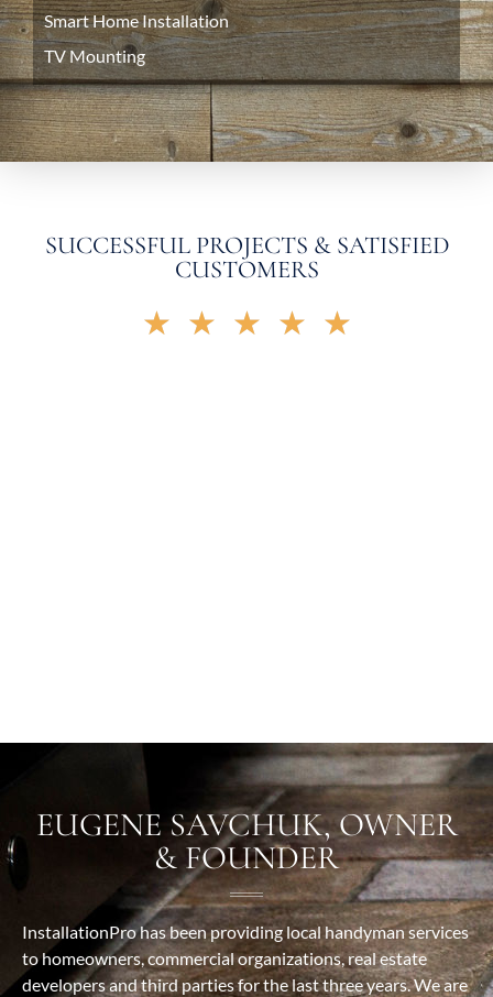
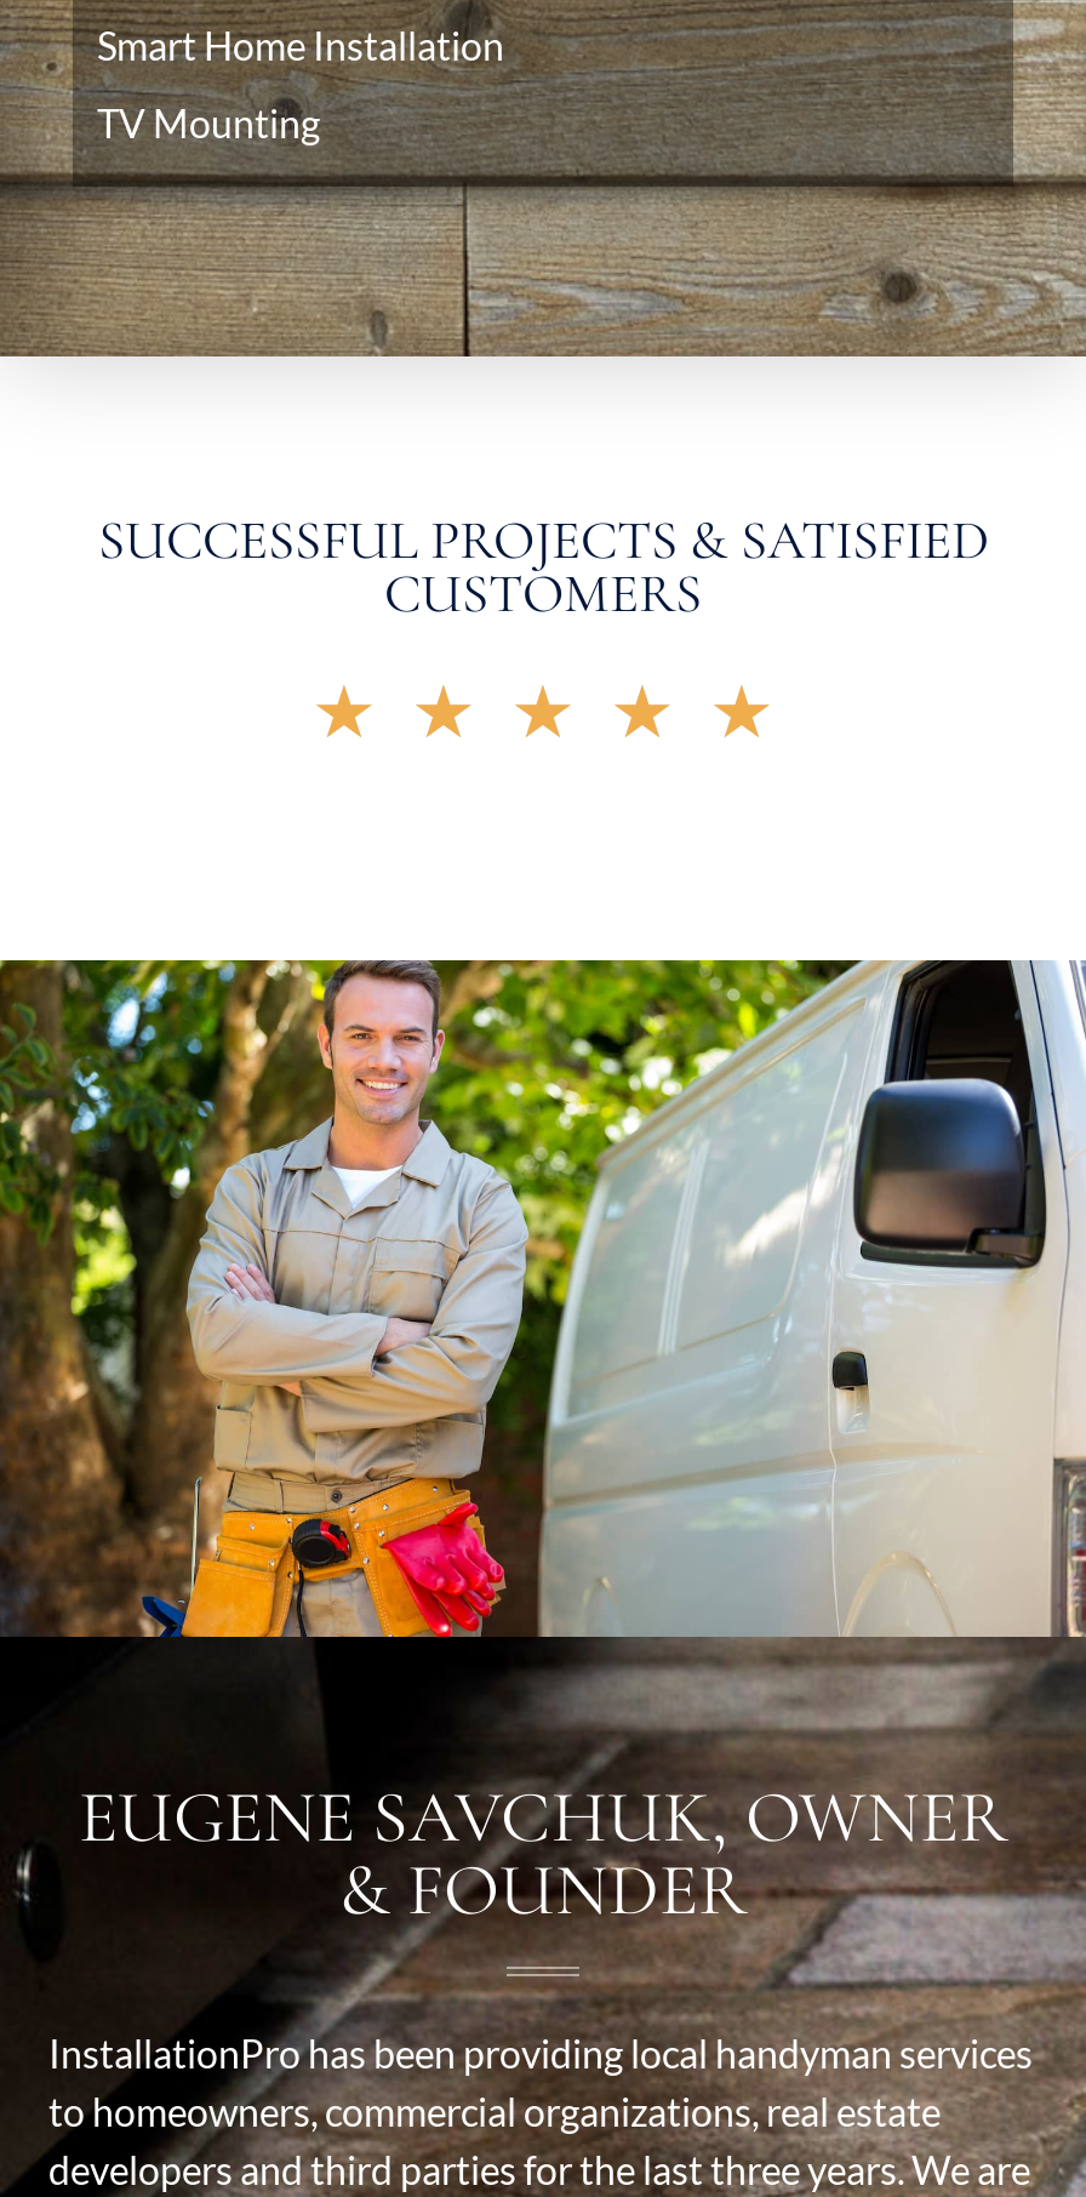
+ [image]
